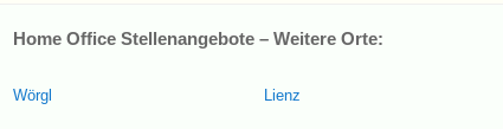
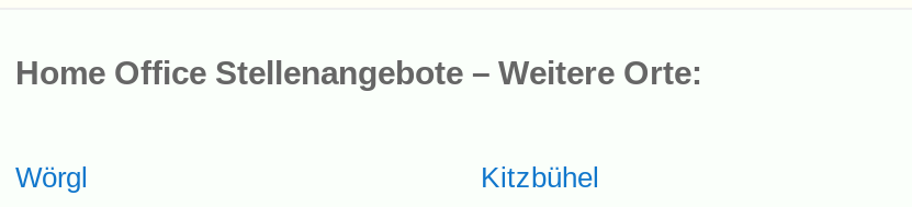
- Lienz

+ Kitzbühel
